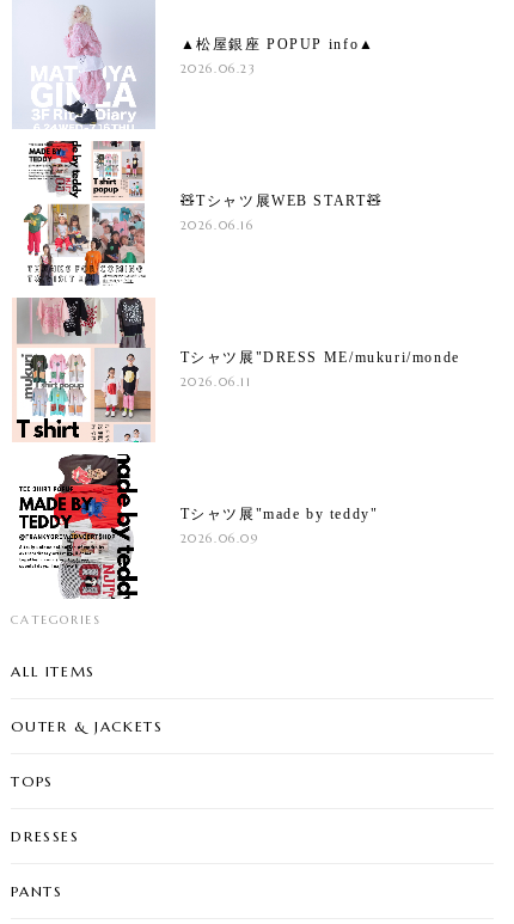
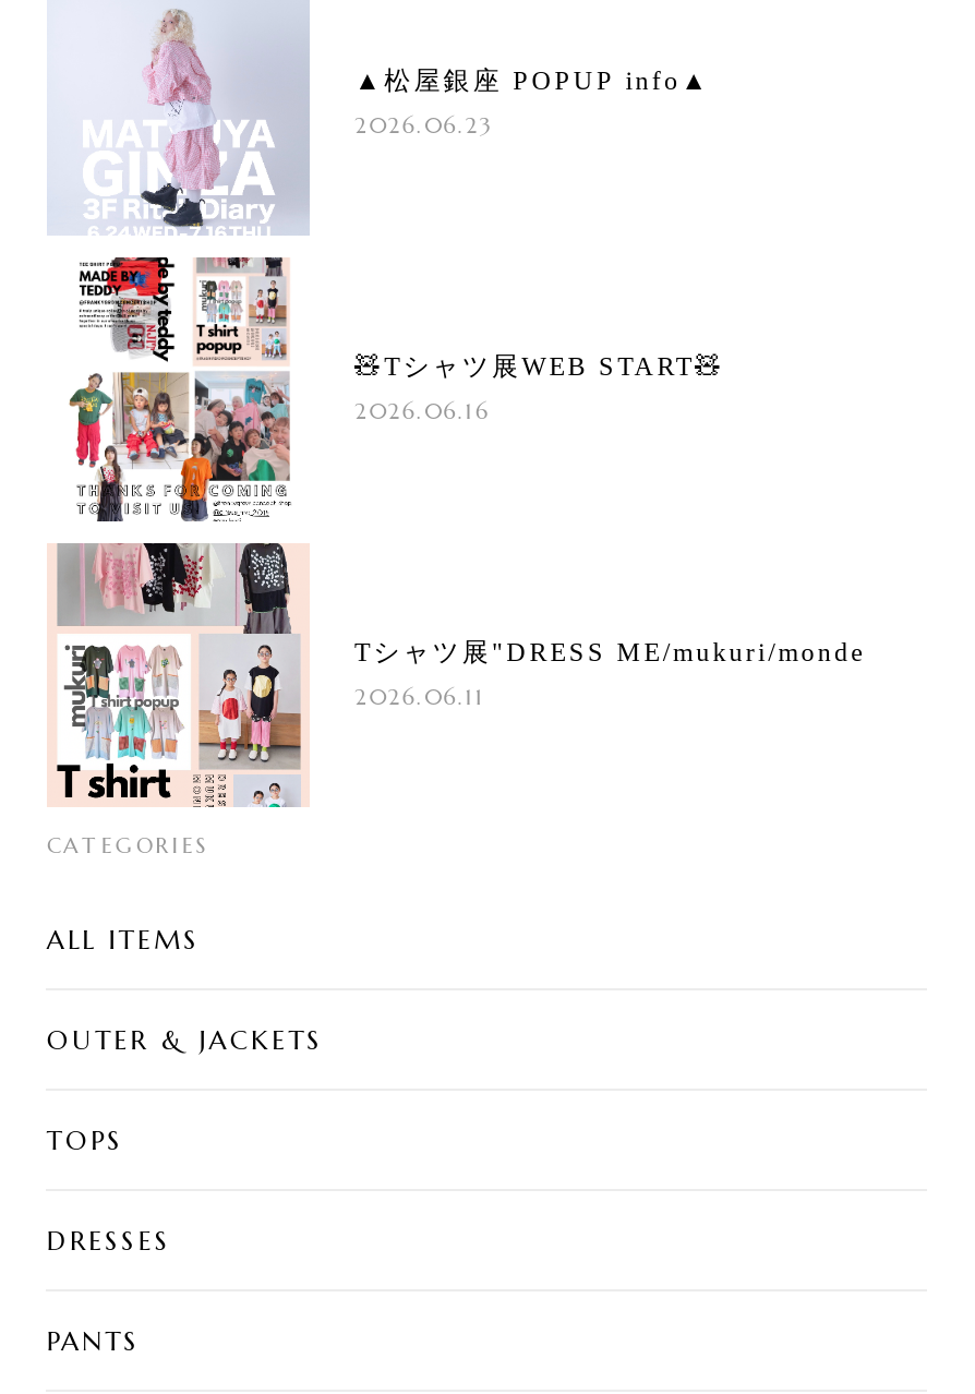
- [image]
- Tシャツ展"made by teddy"
- 2026.06.09
